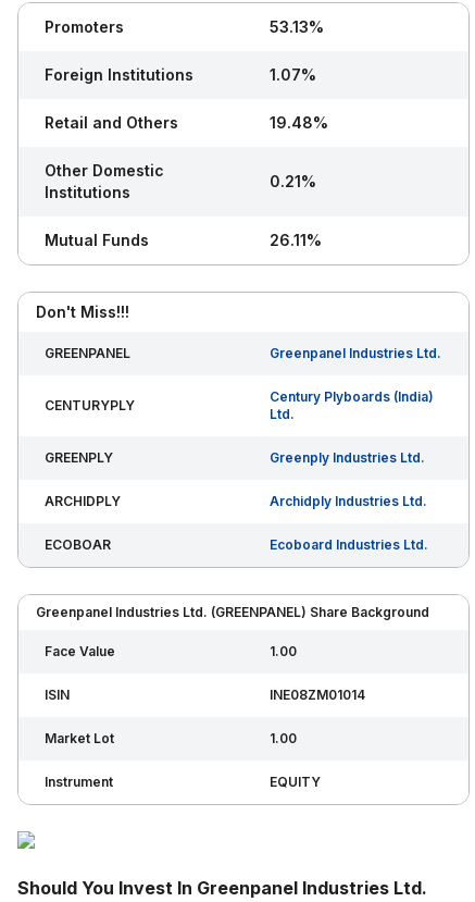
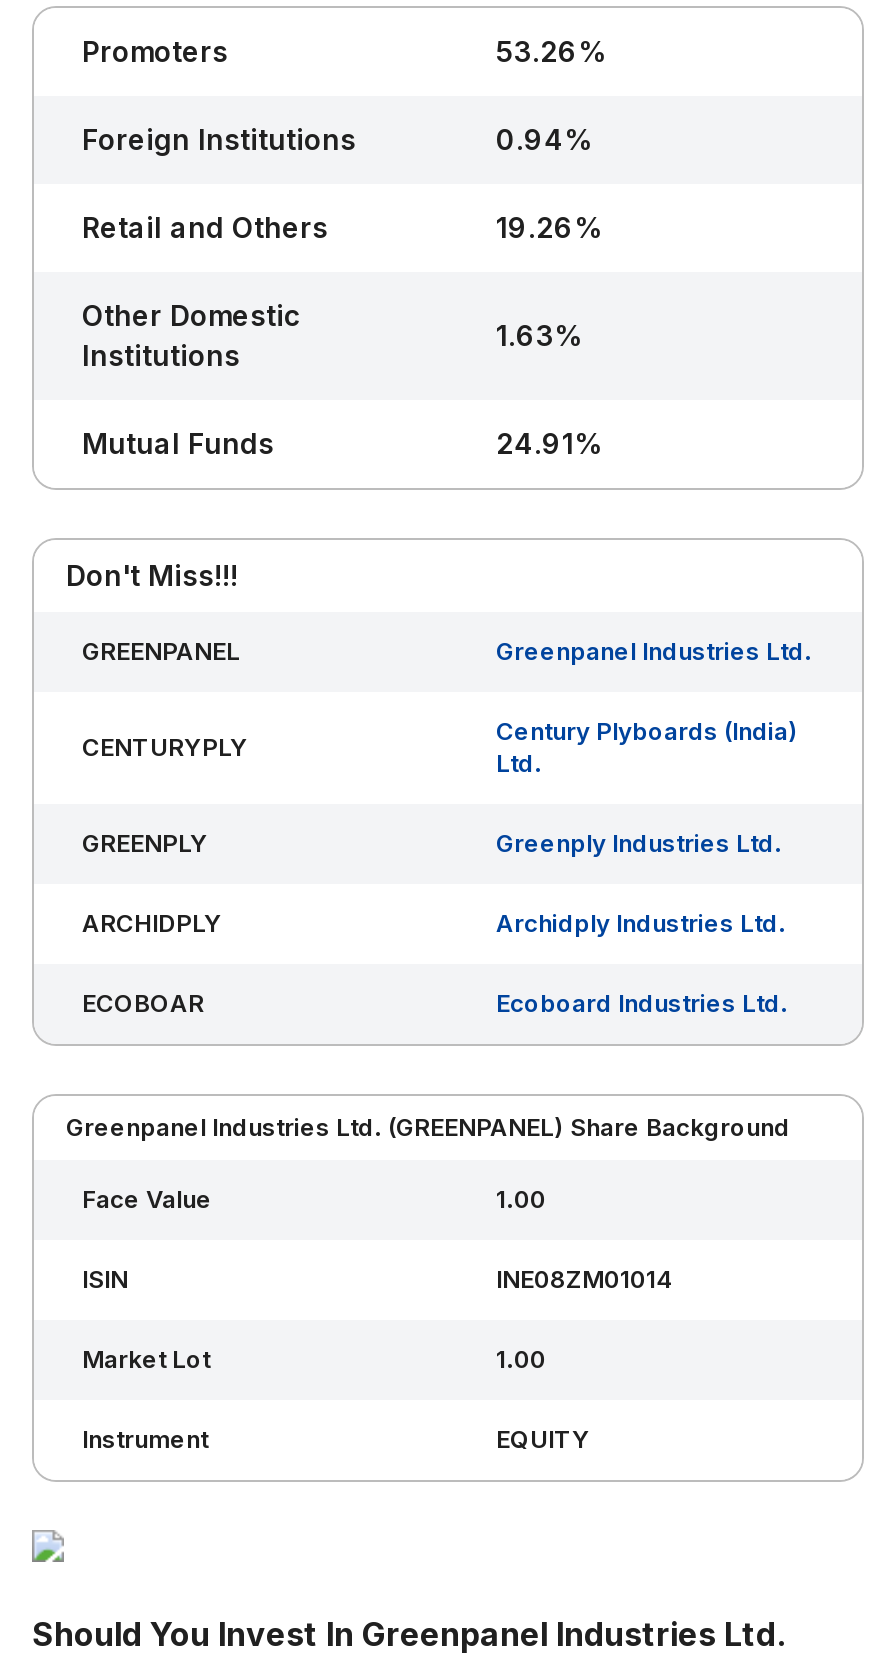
- 53.13%
+ 53.26%

- 1.07%
+ 0.94%

- 19.48%
+ 19.26%

- 0.21%
+ 1.63%

- 26.11%
+ 24.91%
